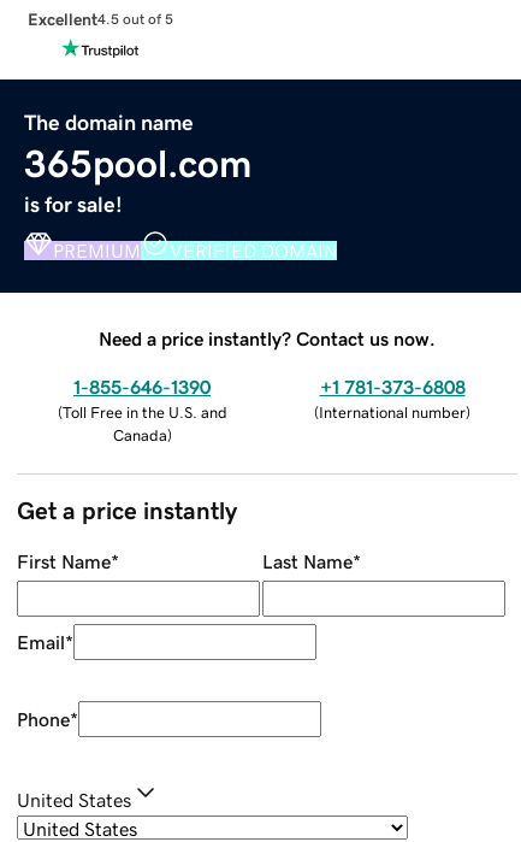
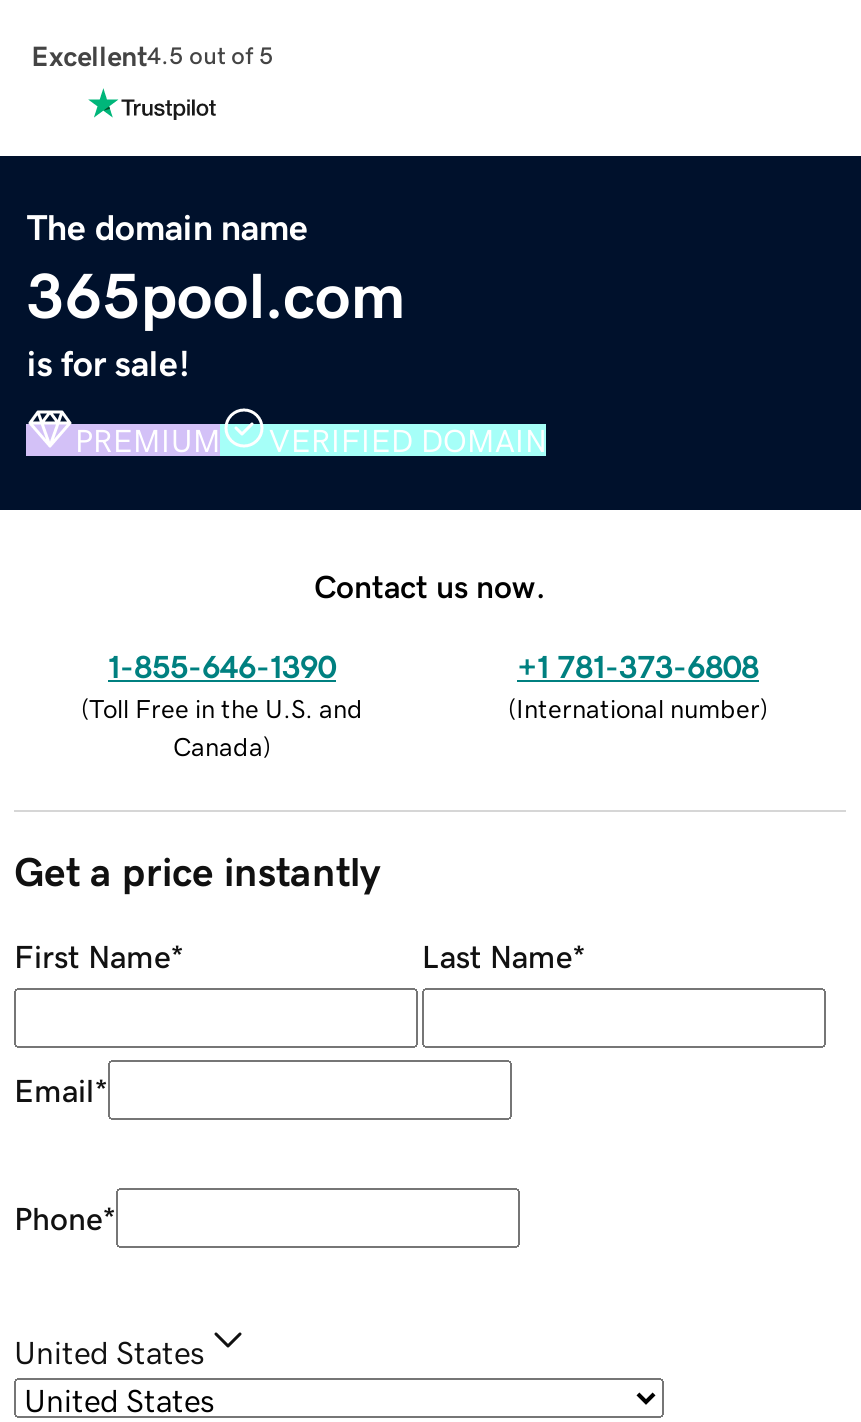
- Need a price instantly? Contact us now.
+ Contact us now.
